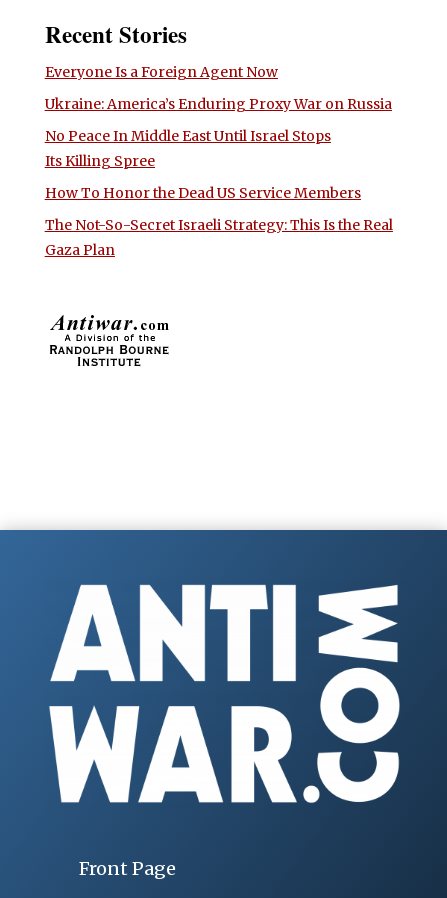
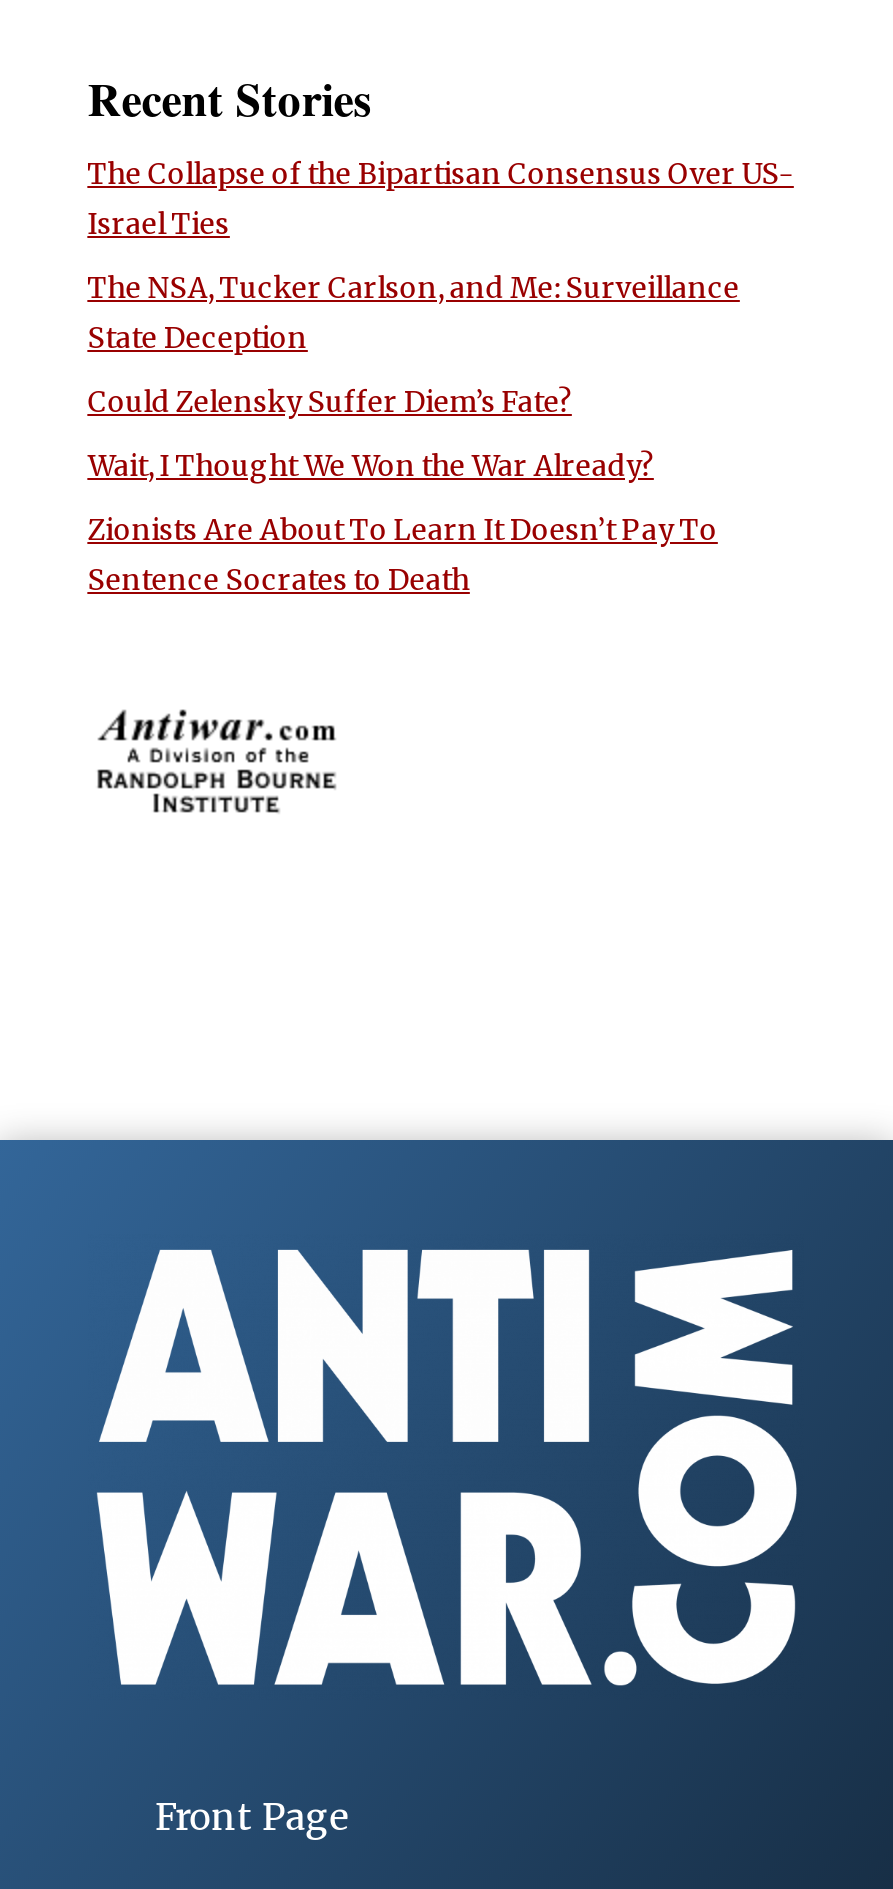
- Everyone Is a Foreign Agent Now
+ The Collapse of the Bipartisan Consensus Over US-
+ Israel Ties

- Ukraine: America’s Enduring Proxy War on Russia
+ The NSA, Tucker Carlson, and Me: Surveillance
+ State Deception

- No Peace In Middle East Until Israel Stops
- Its Killing Spree
+ Could Zelensky Suffer Diem’s Fate?

- How To Honor the Dead US Service Members
+ Wait, I Thought We Won the War Already?

- The Not-So-Secret Israeli Strategy: This Is the Real
- Gaza Plan
+ Zionists Are About To Learn It Doesn’t Pay To
+ Sentence Socrates to Death
